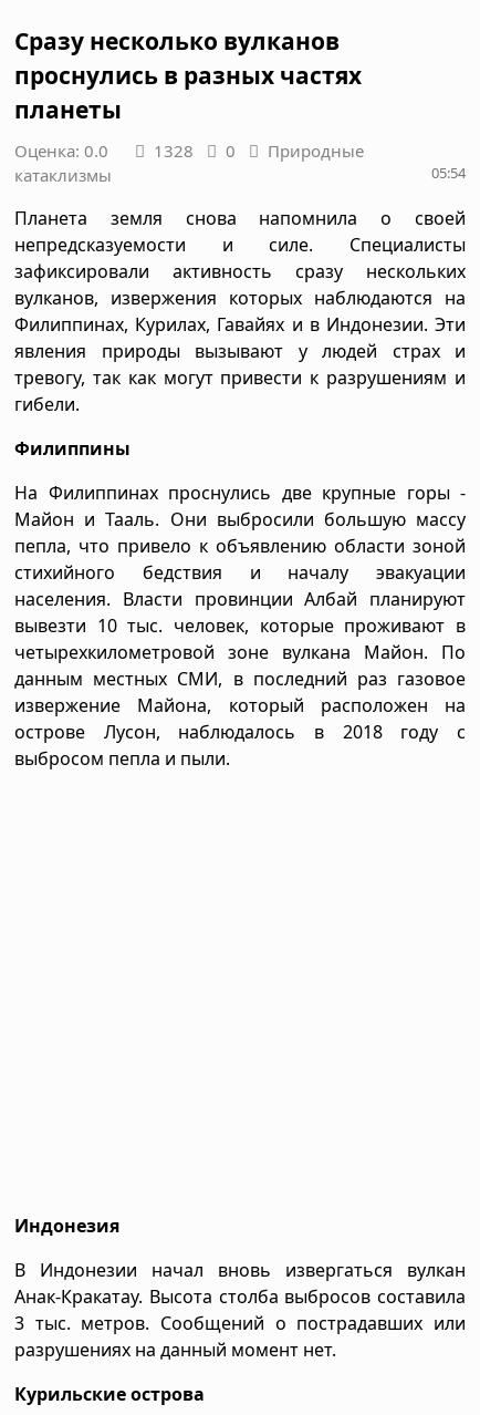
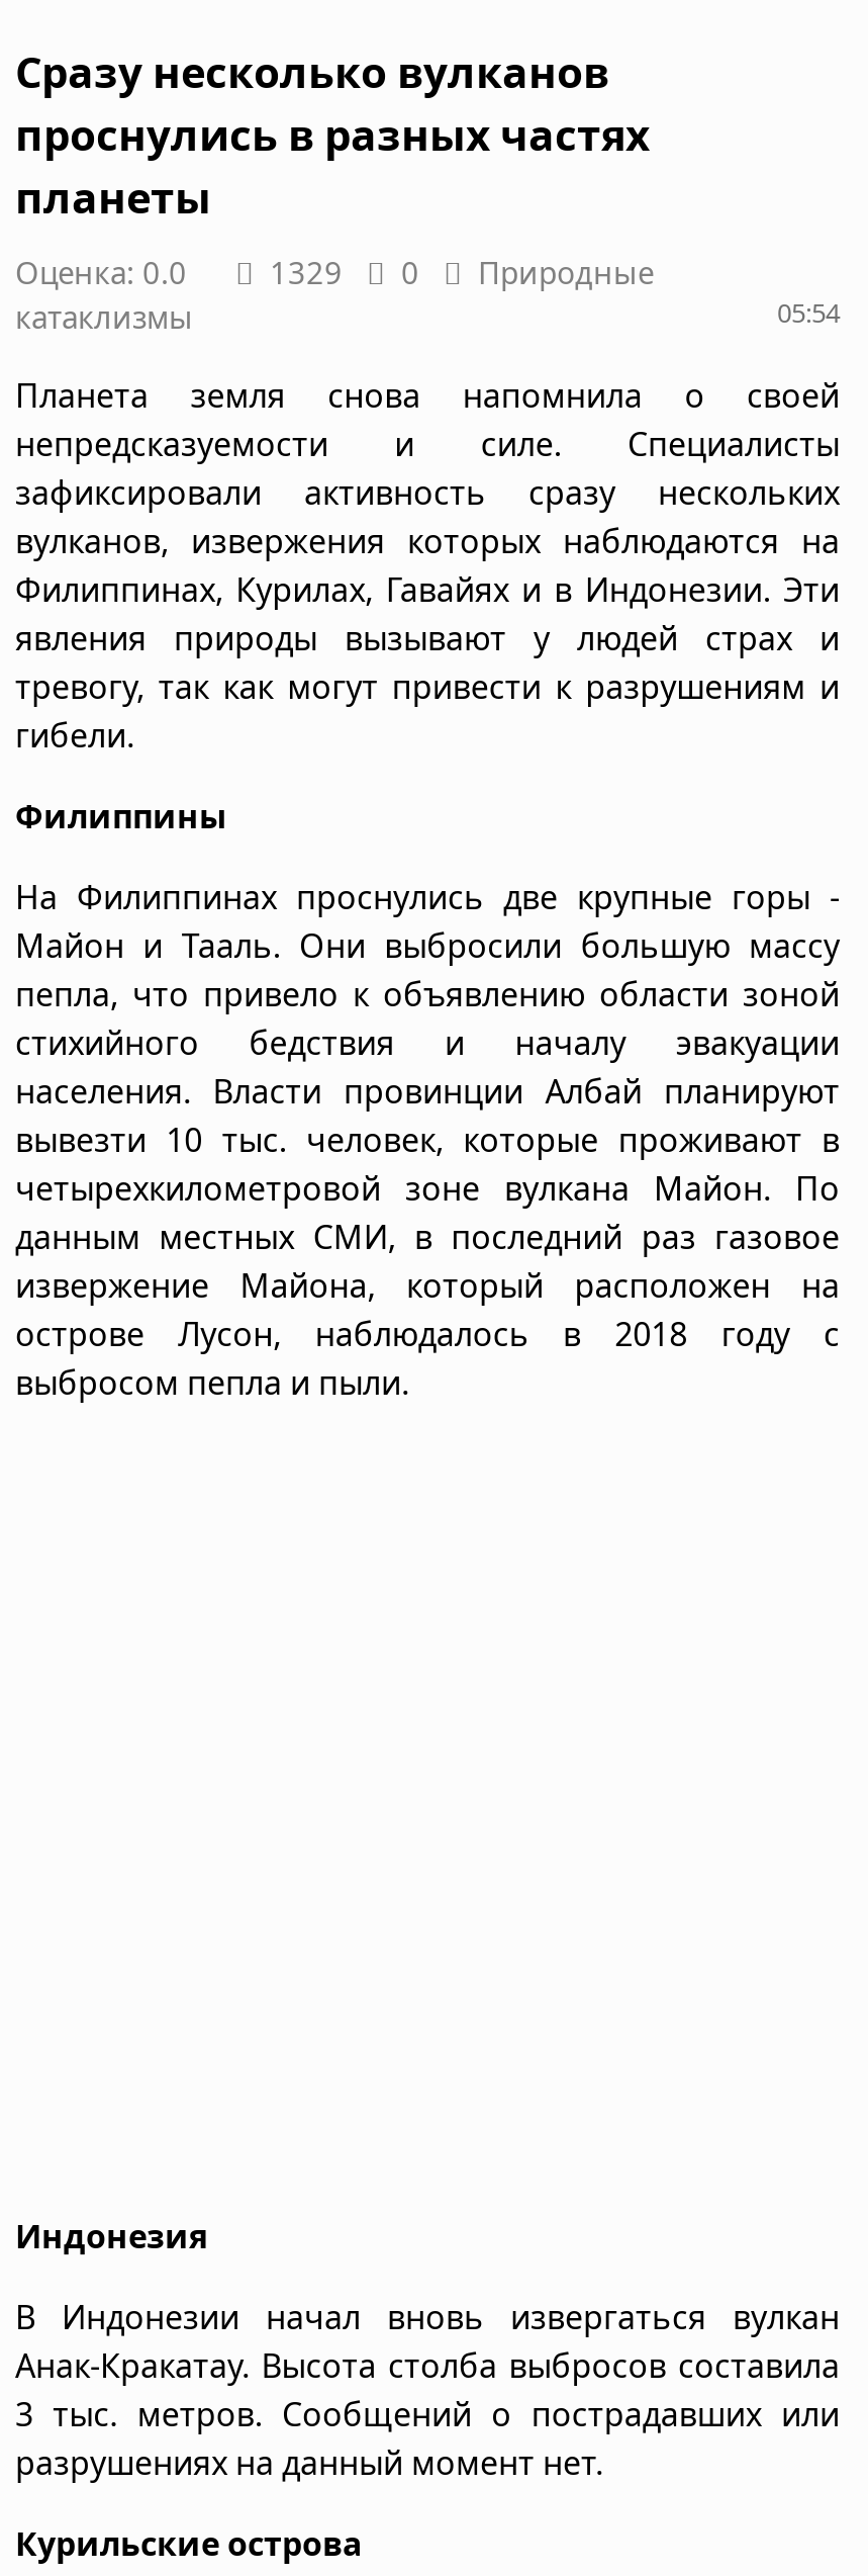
- Оценка: 0.0 1328 0 Природные
+ Оценка: 0.0 1329 0 Природные
